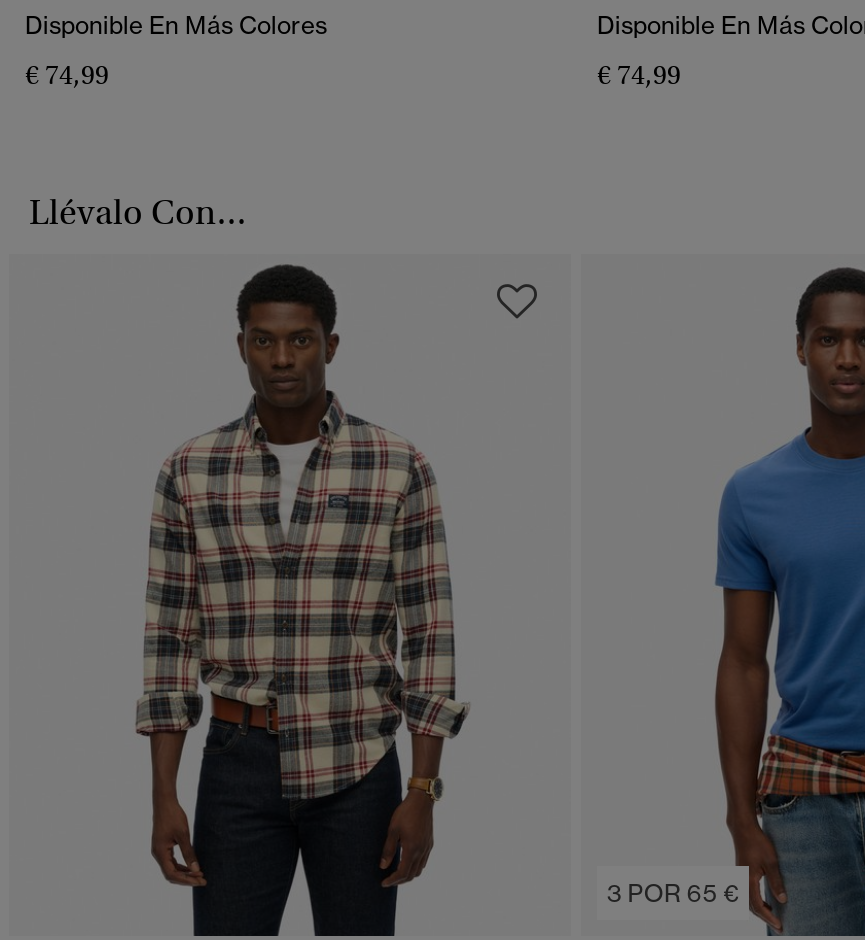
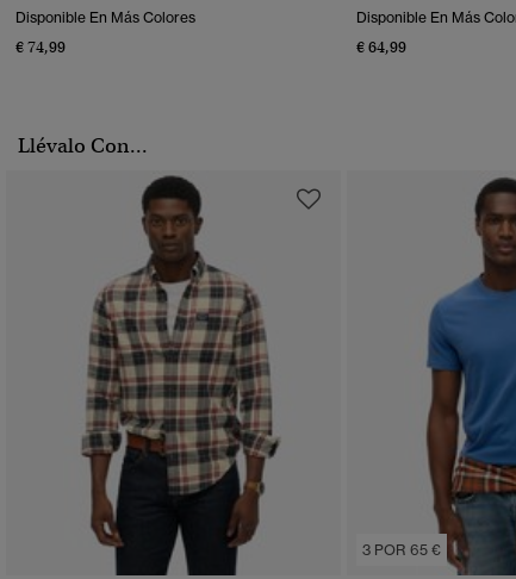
- € 74,99
+ € 64,99
